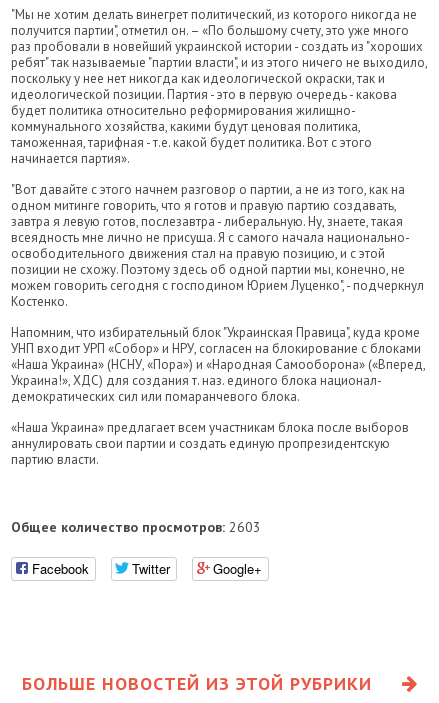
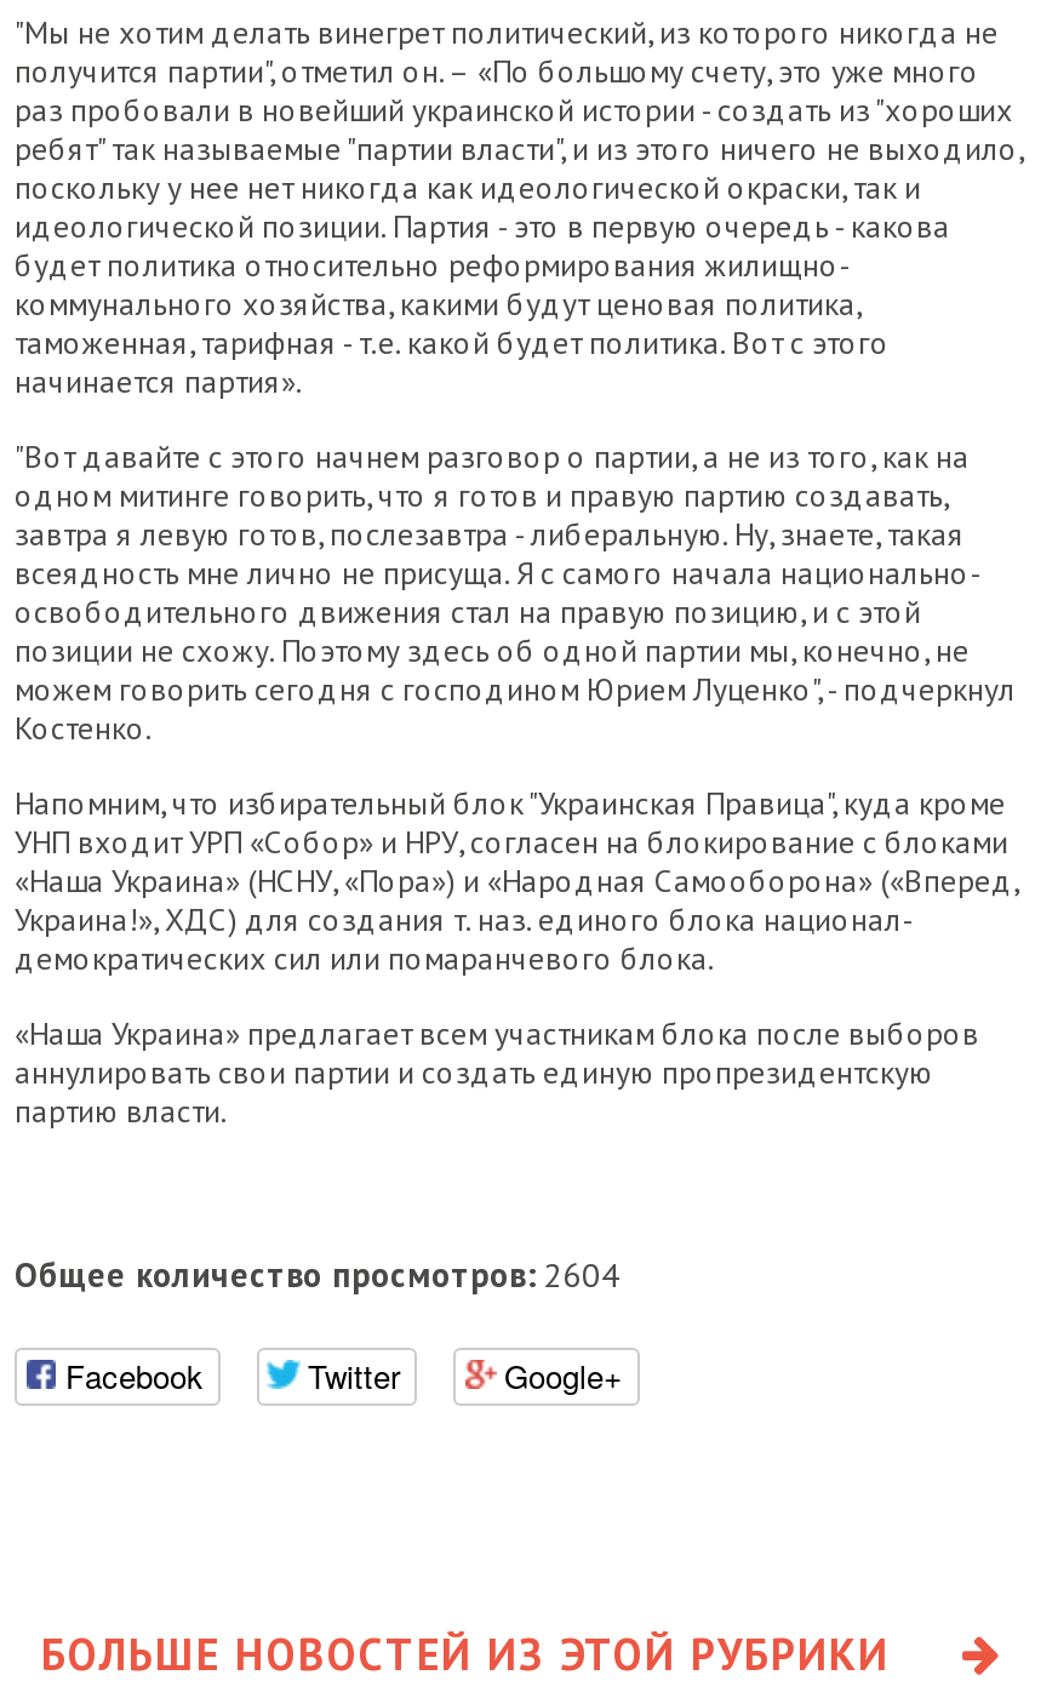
- Общее количество просмотров: 2603
+ Общее количество просмотров: 2604
